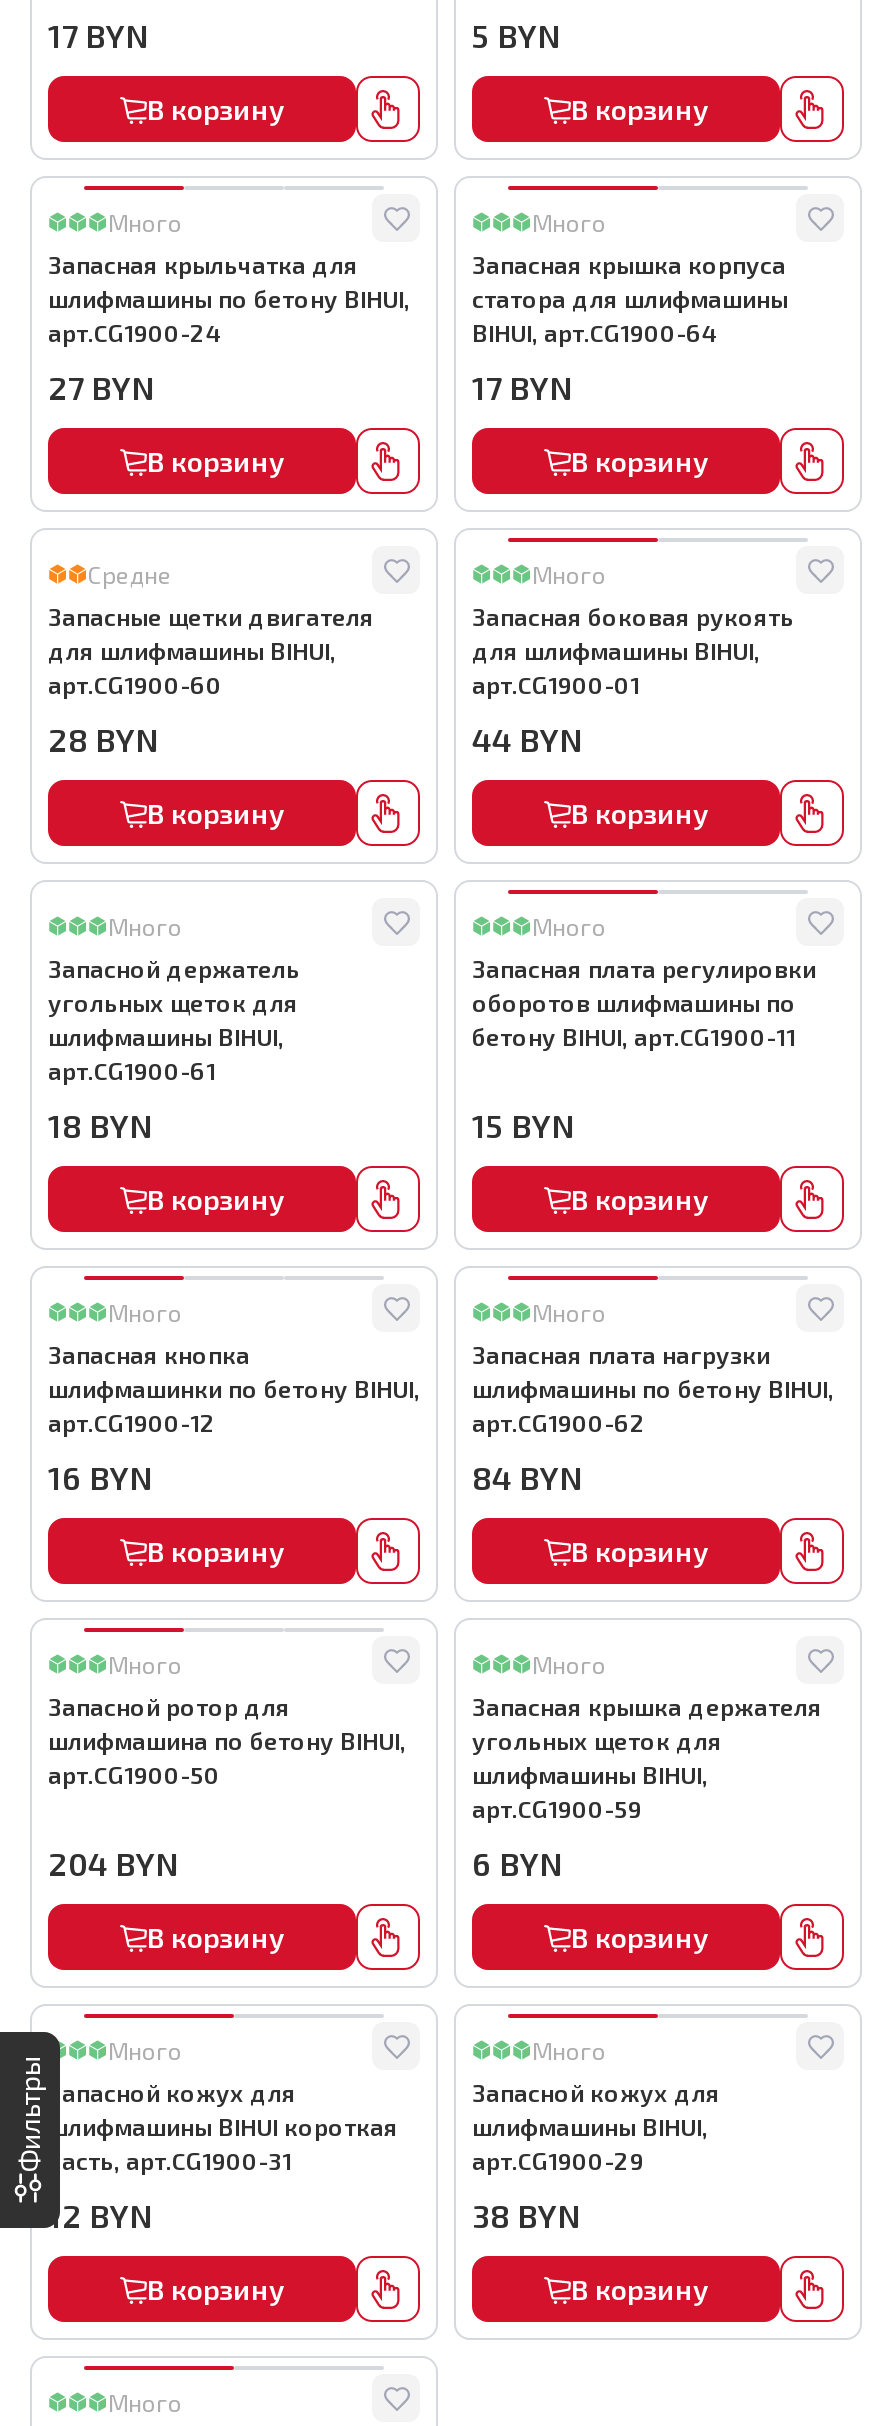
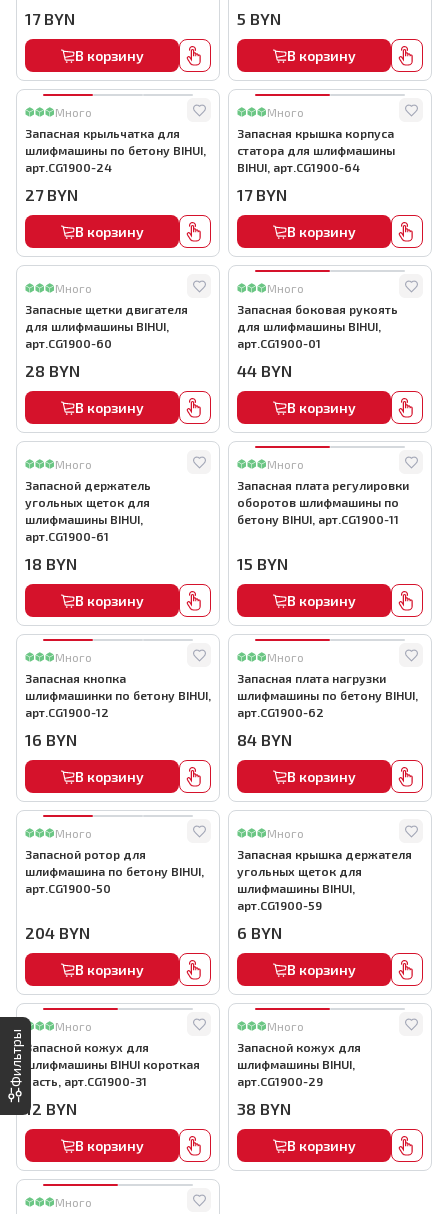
- Средне
+ Много
